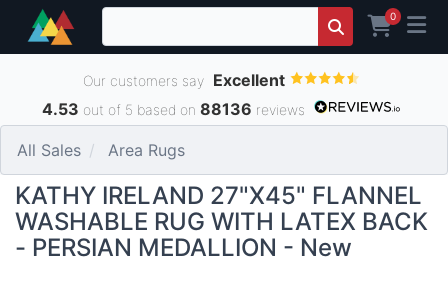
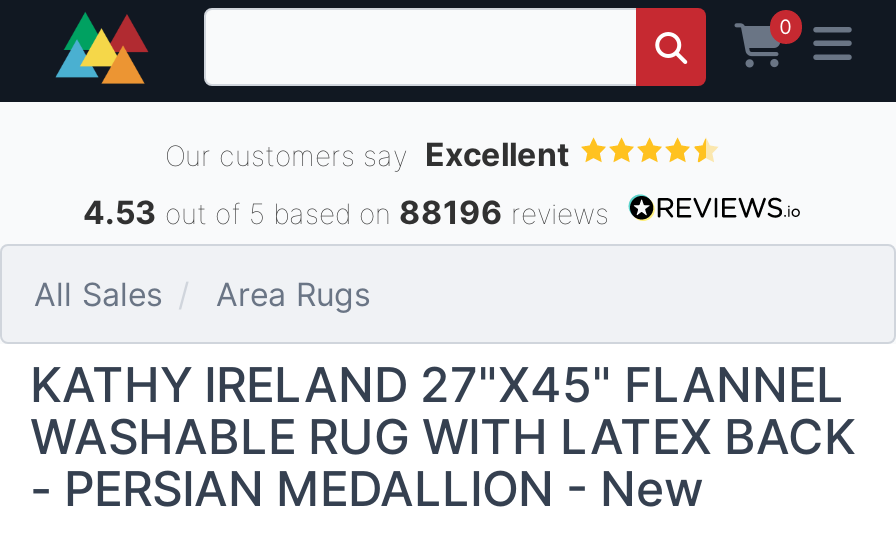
- 4.53 out of 5 based on 88136 reviews
+ 4.53 out of 5 based on 88196 reviews
